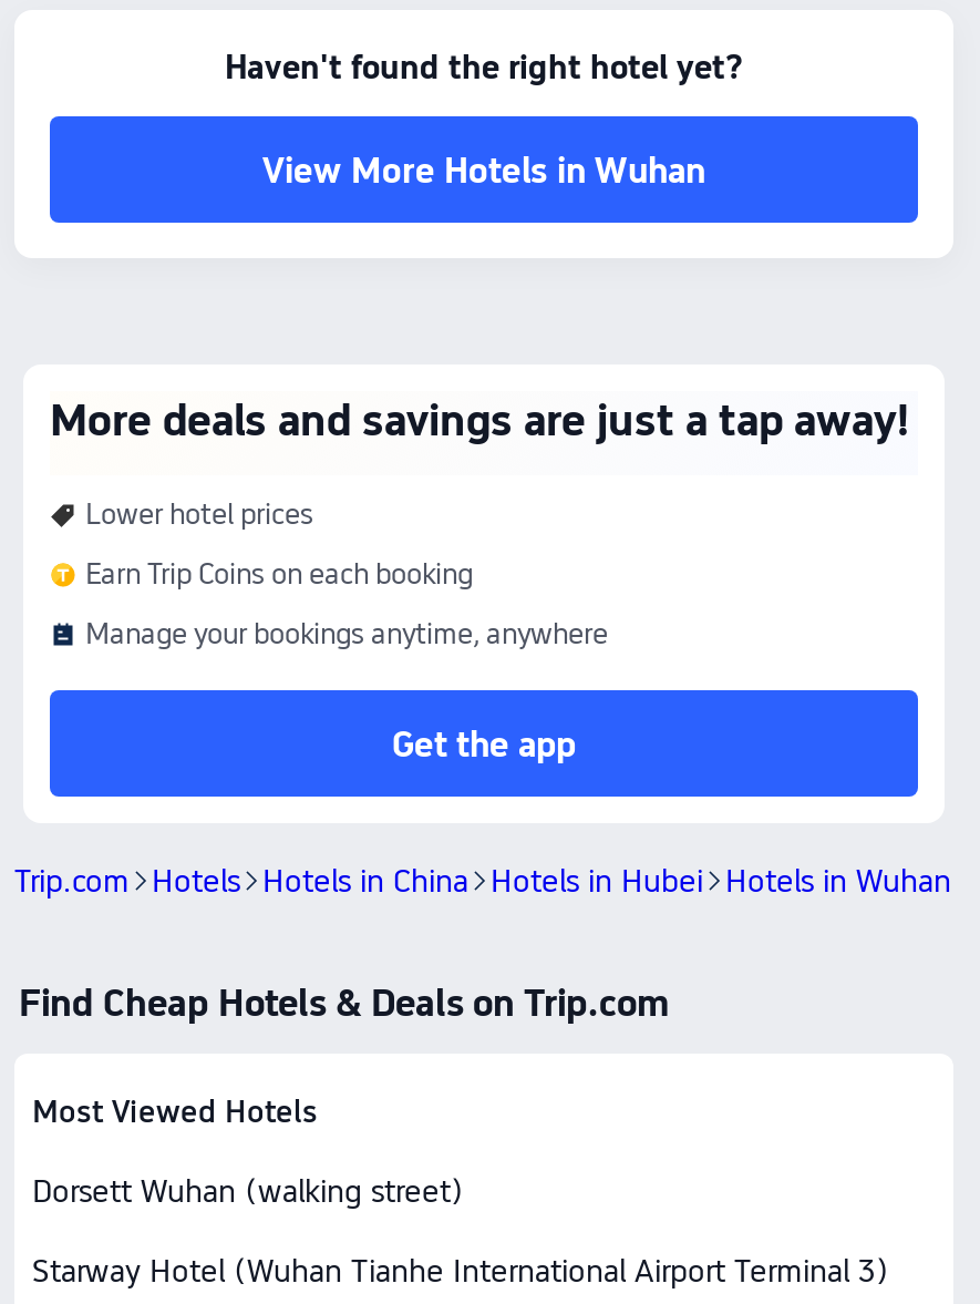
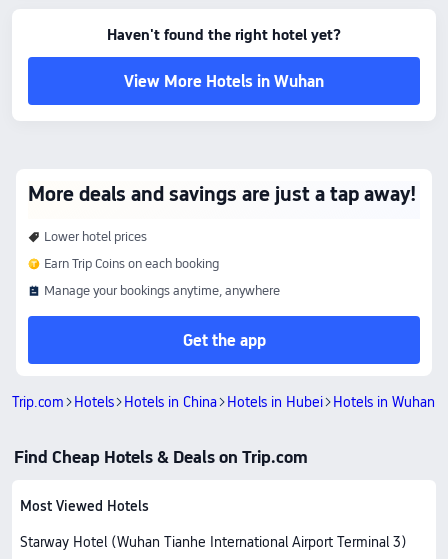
- Dorsett Wuhan (walking street)
